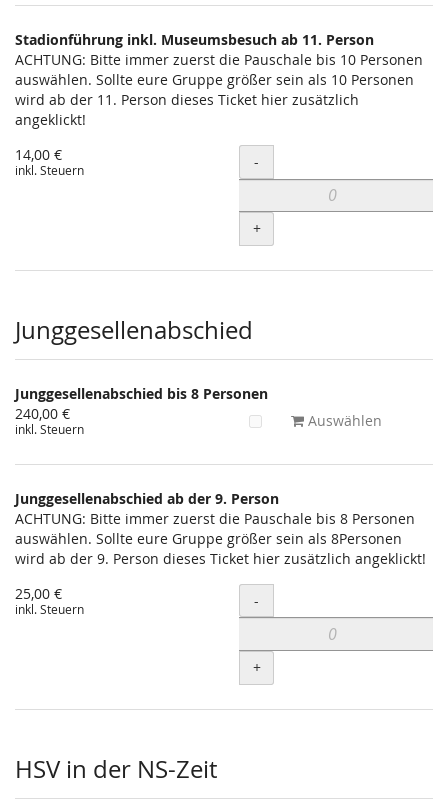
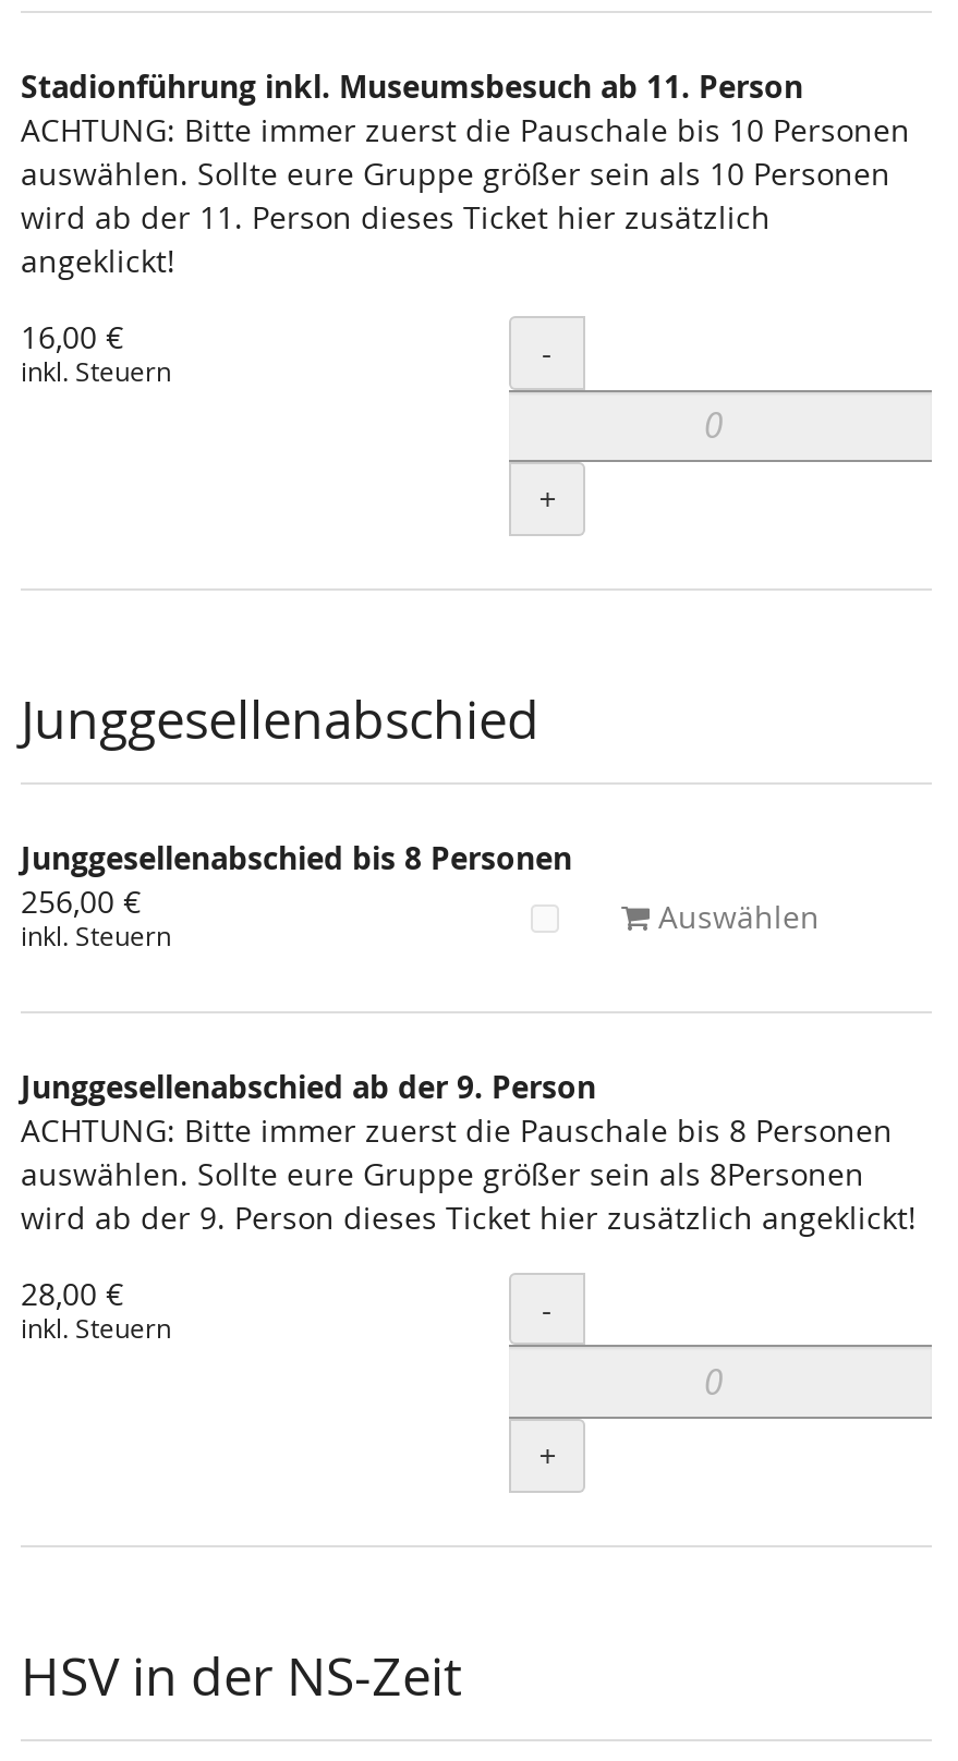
- 14,00 €
+ 16,00 €

- 240,00 €
+ 256,00 €

- 25,00 €
+ 28,00 €
